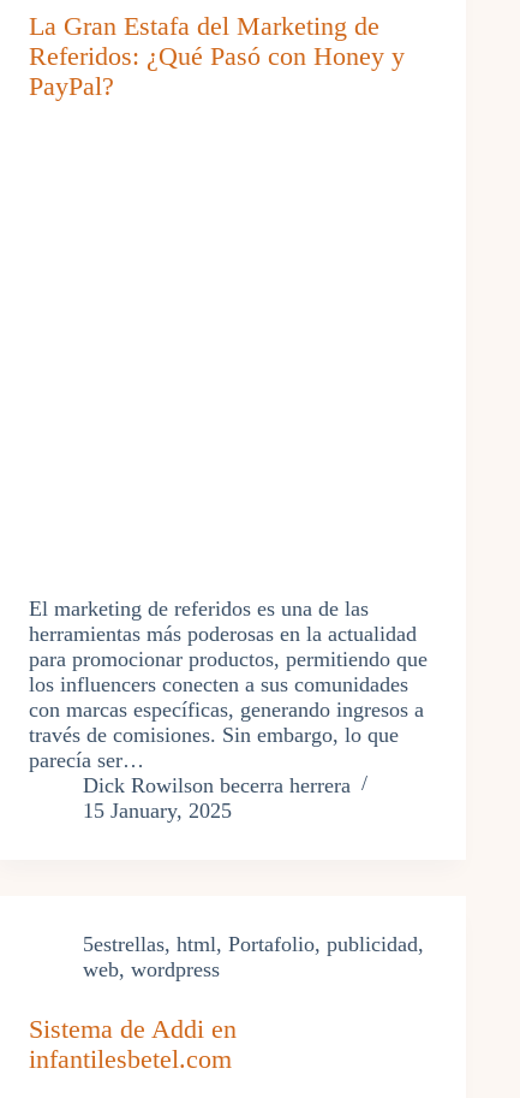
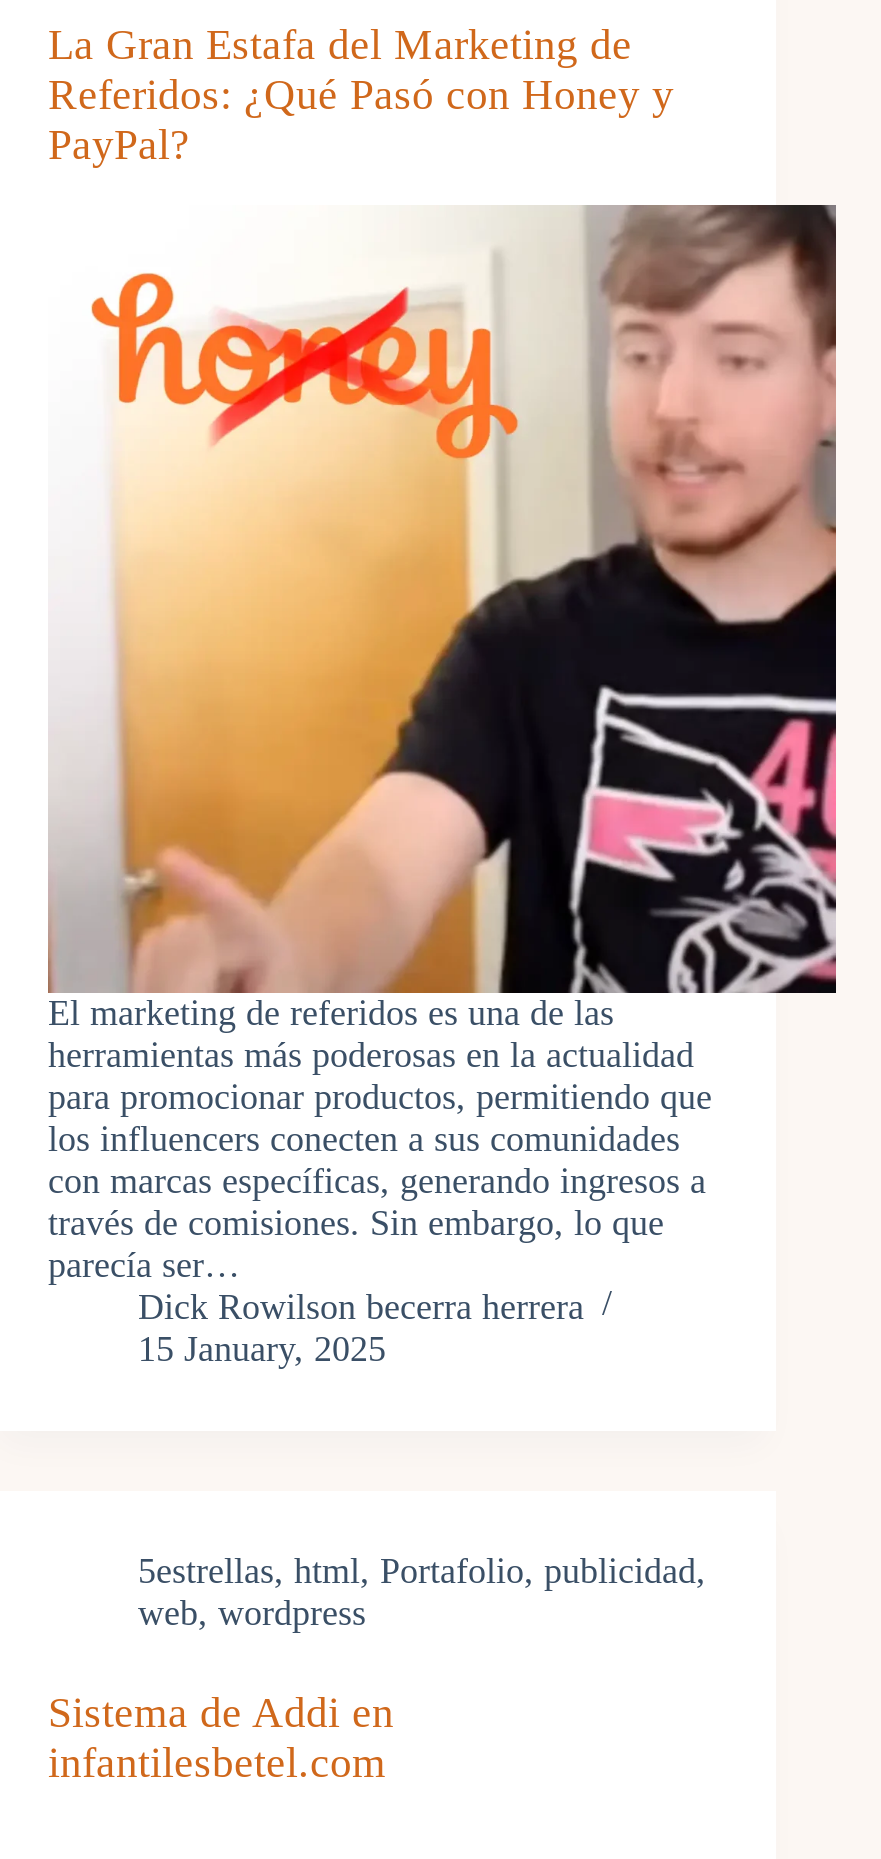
+ [image]
